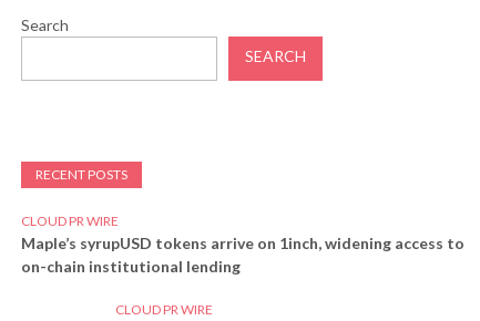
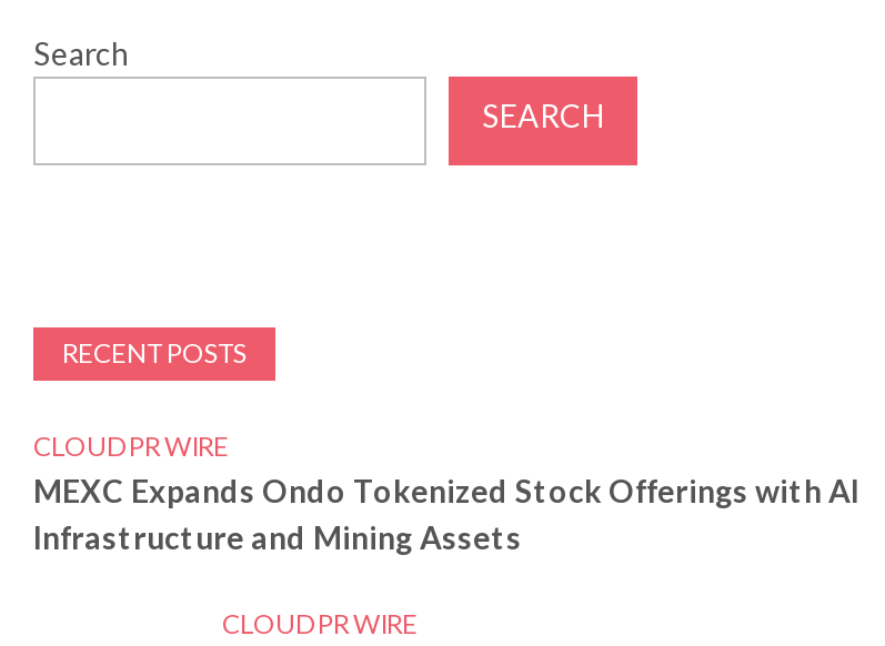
- Maple’s syrupUSD tokens arrive on 1inch, widening access to
- on-chain institutional lending
+ MEXC Expands Ondo Tokenized Stock Offerings with AI
+ Infrastructure and Mining Assets
